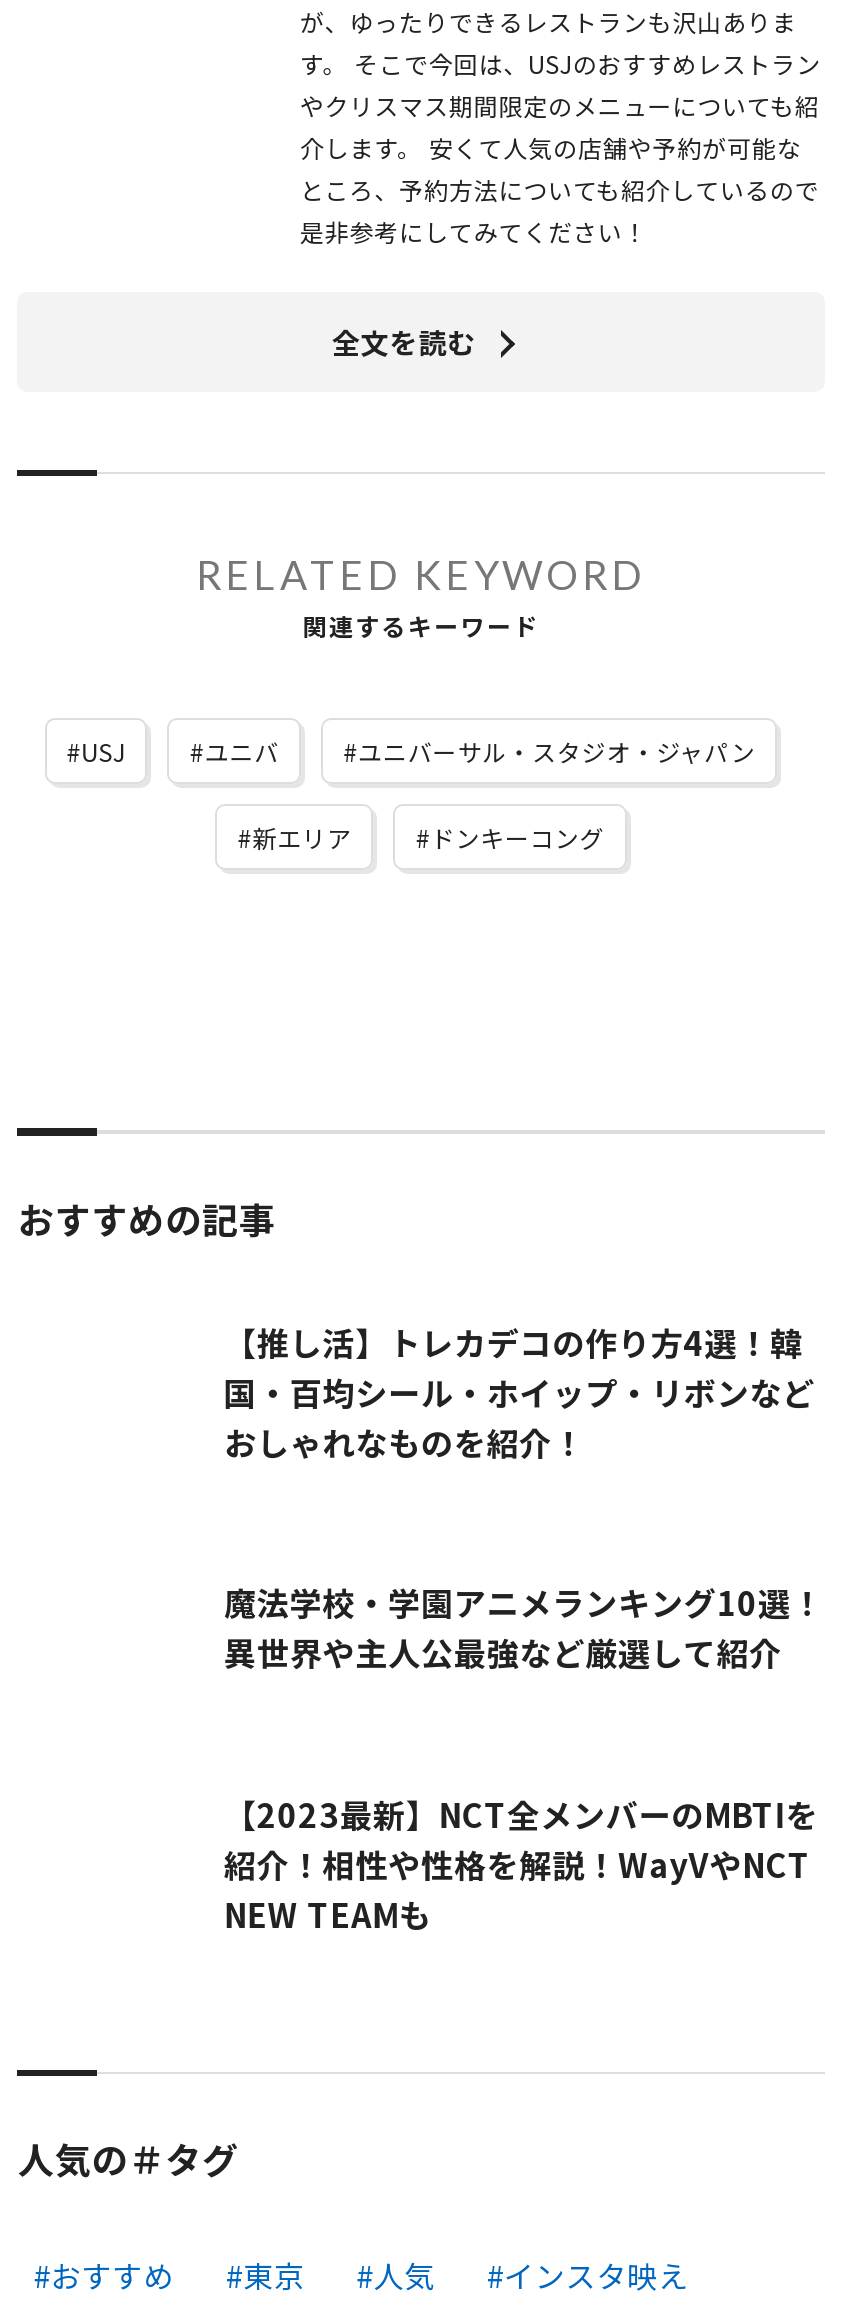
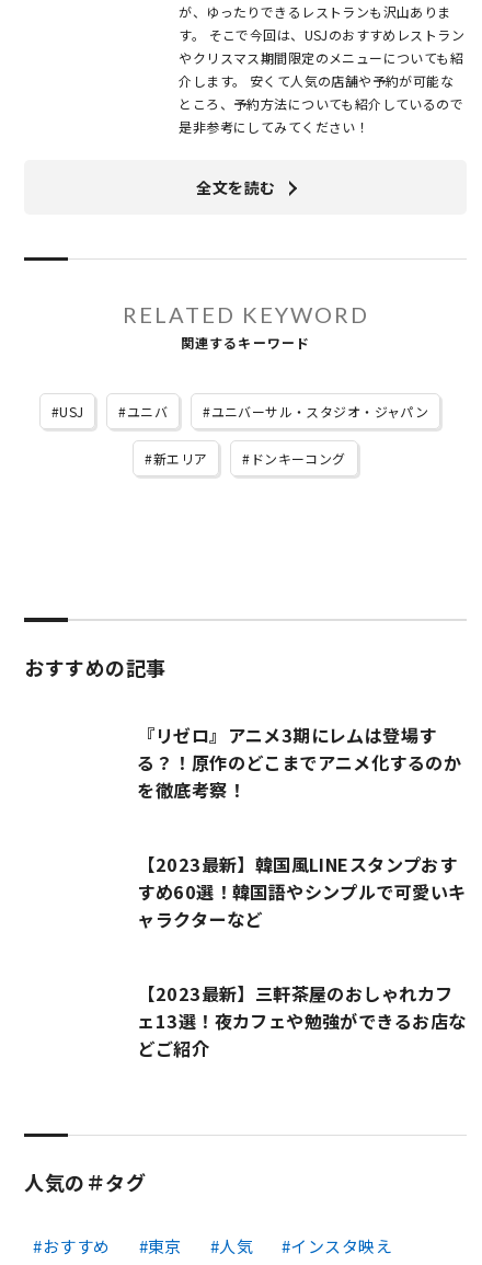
- 【推し活】トレカデコの作り方4選！韓
- 国・百均シール・ホイップ・リボンなど
- おしゃれなものを紹介！
+ 『リゼロ』アニメ3期にレムは登場す
+ る？！原作のどこまでアニメ化するのか
+ を徹底考察！

- 魔法学校・学園アニメランキング10選！
- 異世界や主人公最強など厳選して紹介
+ 【2023最新】韓国風LINEスタンプおす
+ すめ60選！韓国語やシンプルで可愛いキ
+ ャラクターなど

- 【2023最新】NCT全メンバーのMBTIを
- 紹介！相性や性格を解説！WayVやNCT
- NEW TEAMも
+ 【2023最新】三軒茶屋のおしゃれカフ
+ ェ13選！夜カフェや勉強ができるお店な
+ どご紹介
